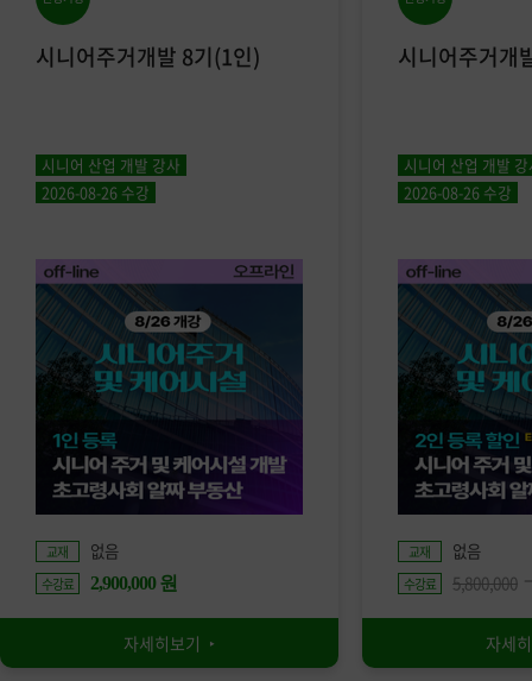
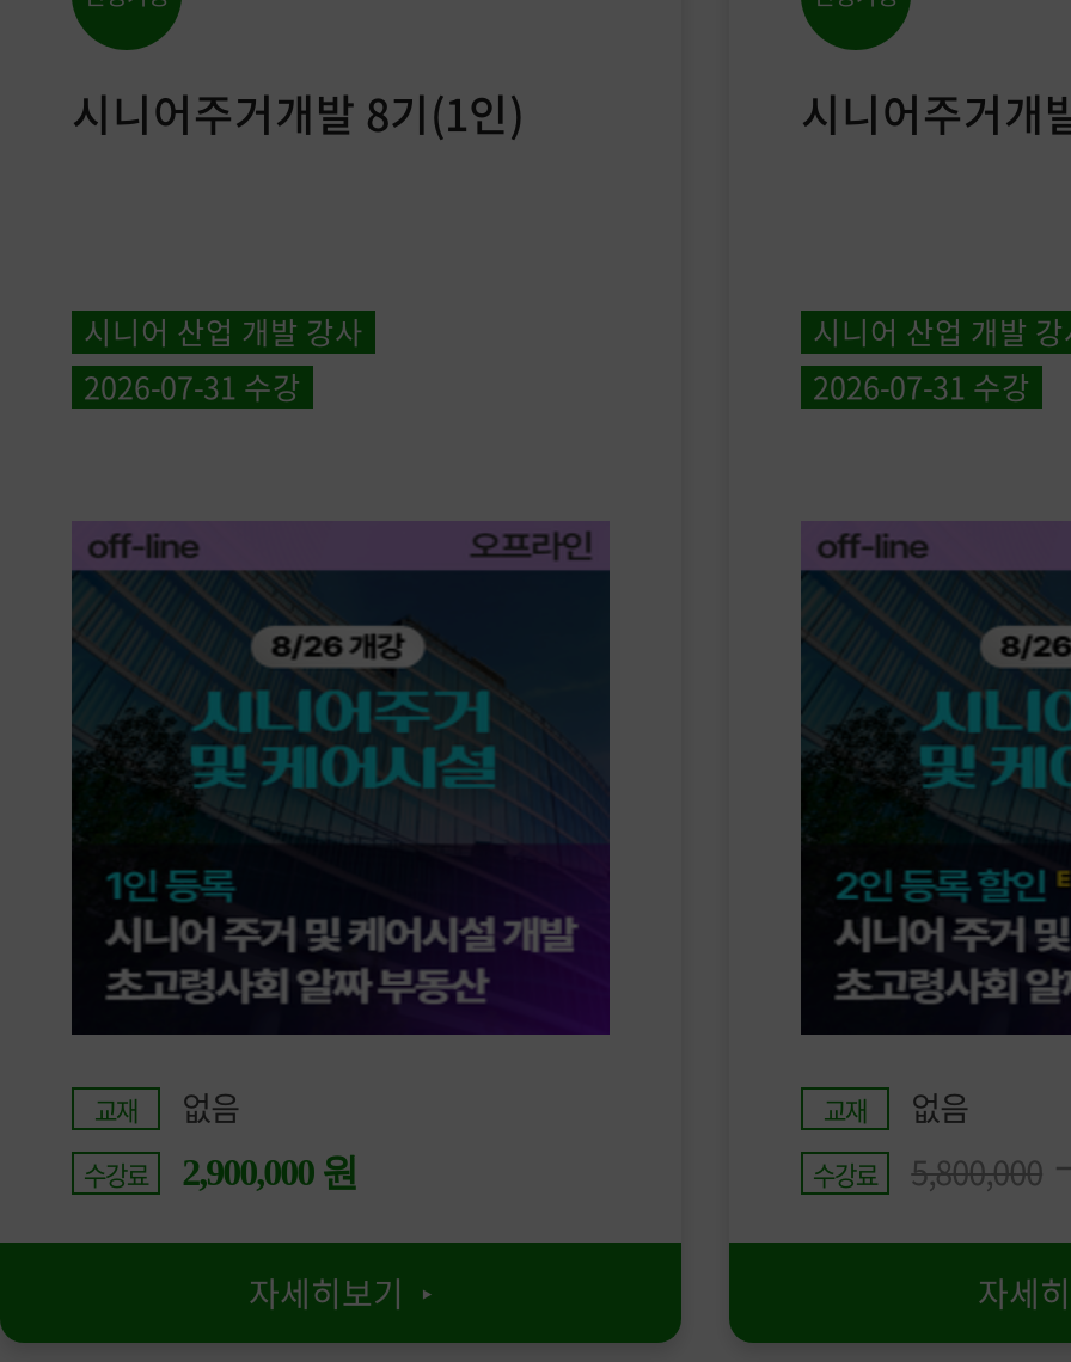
- 2026-08-26 수강
+ 2026-07-31 수강

- 2026-08-26 수강
+ 2026-07-31 수강
